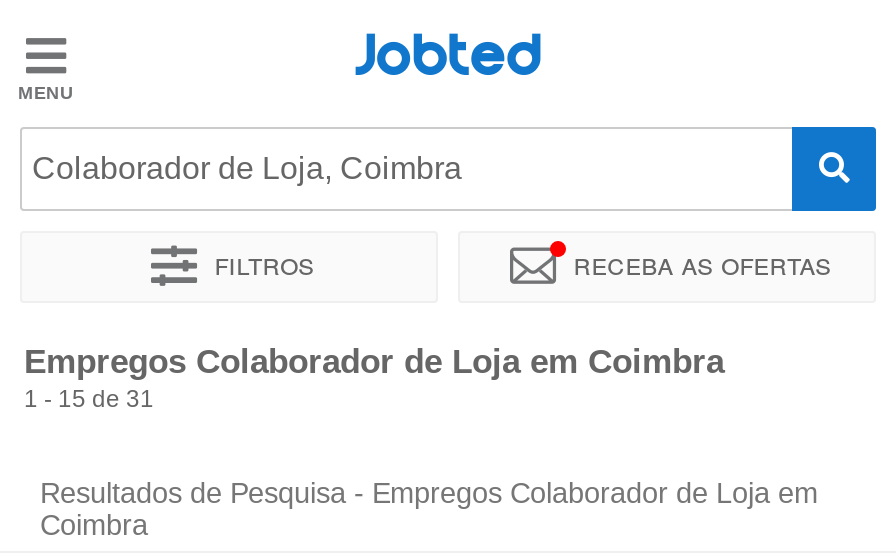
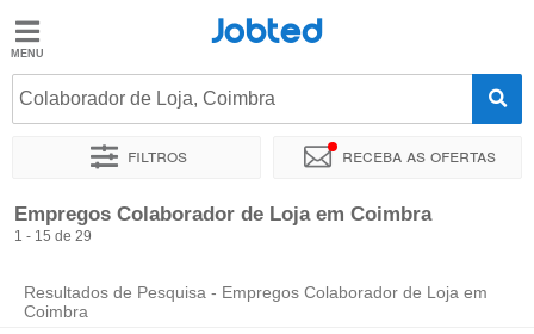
- 1 - 15 de 31
+ 1 - 15 de 29
